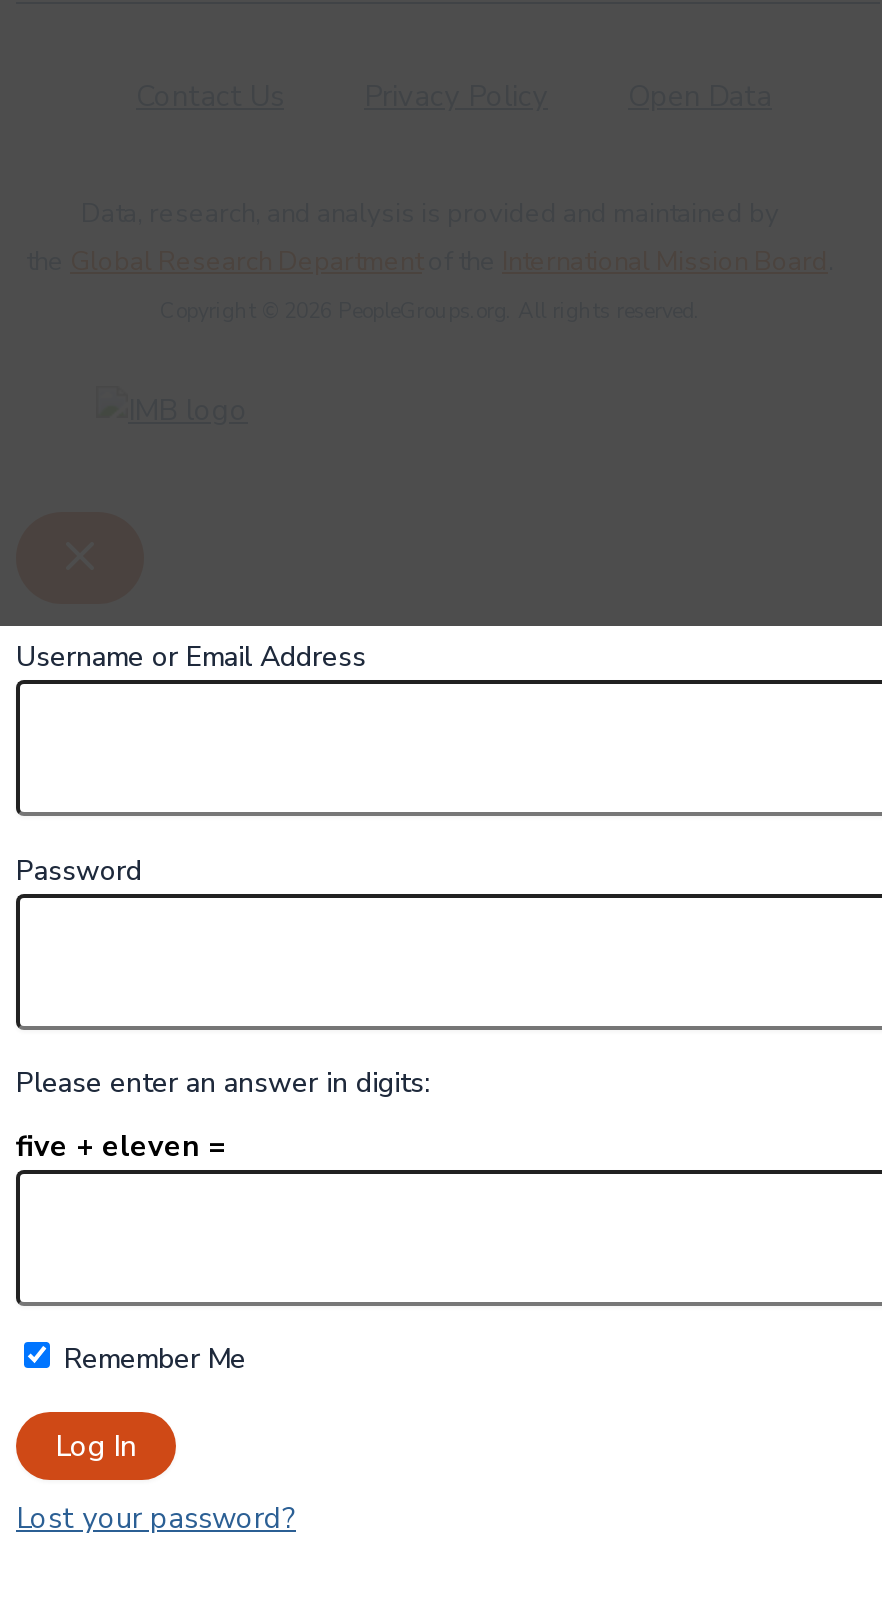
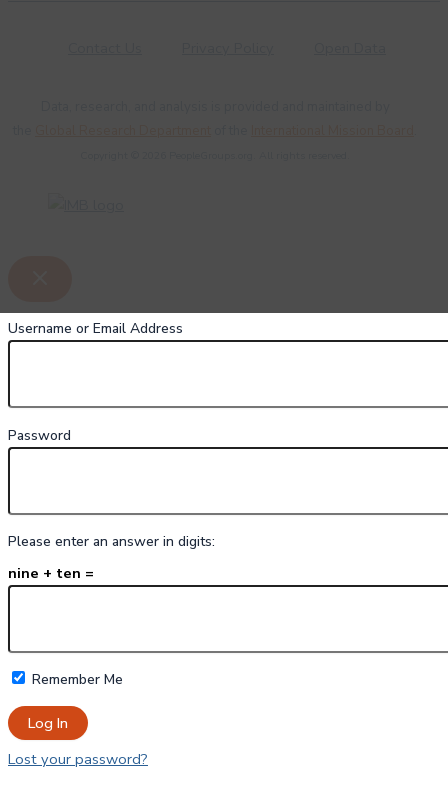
- five + eleven =
+ nine + ten =
